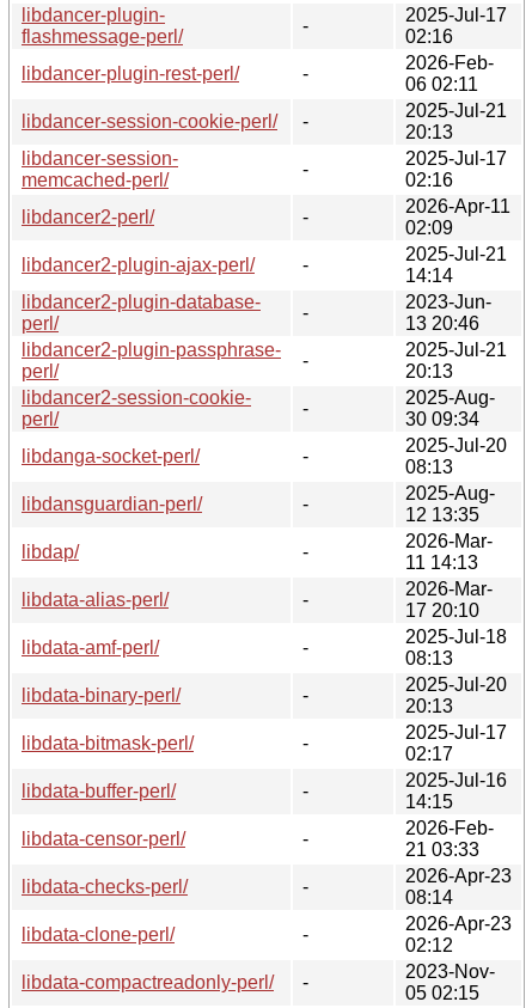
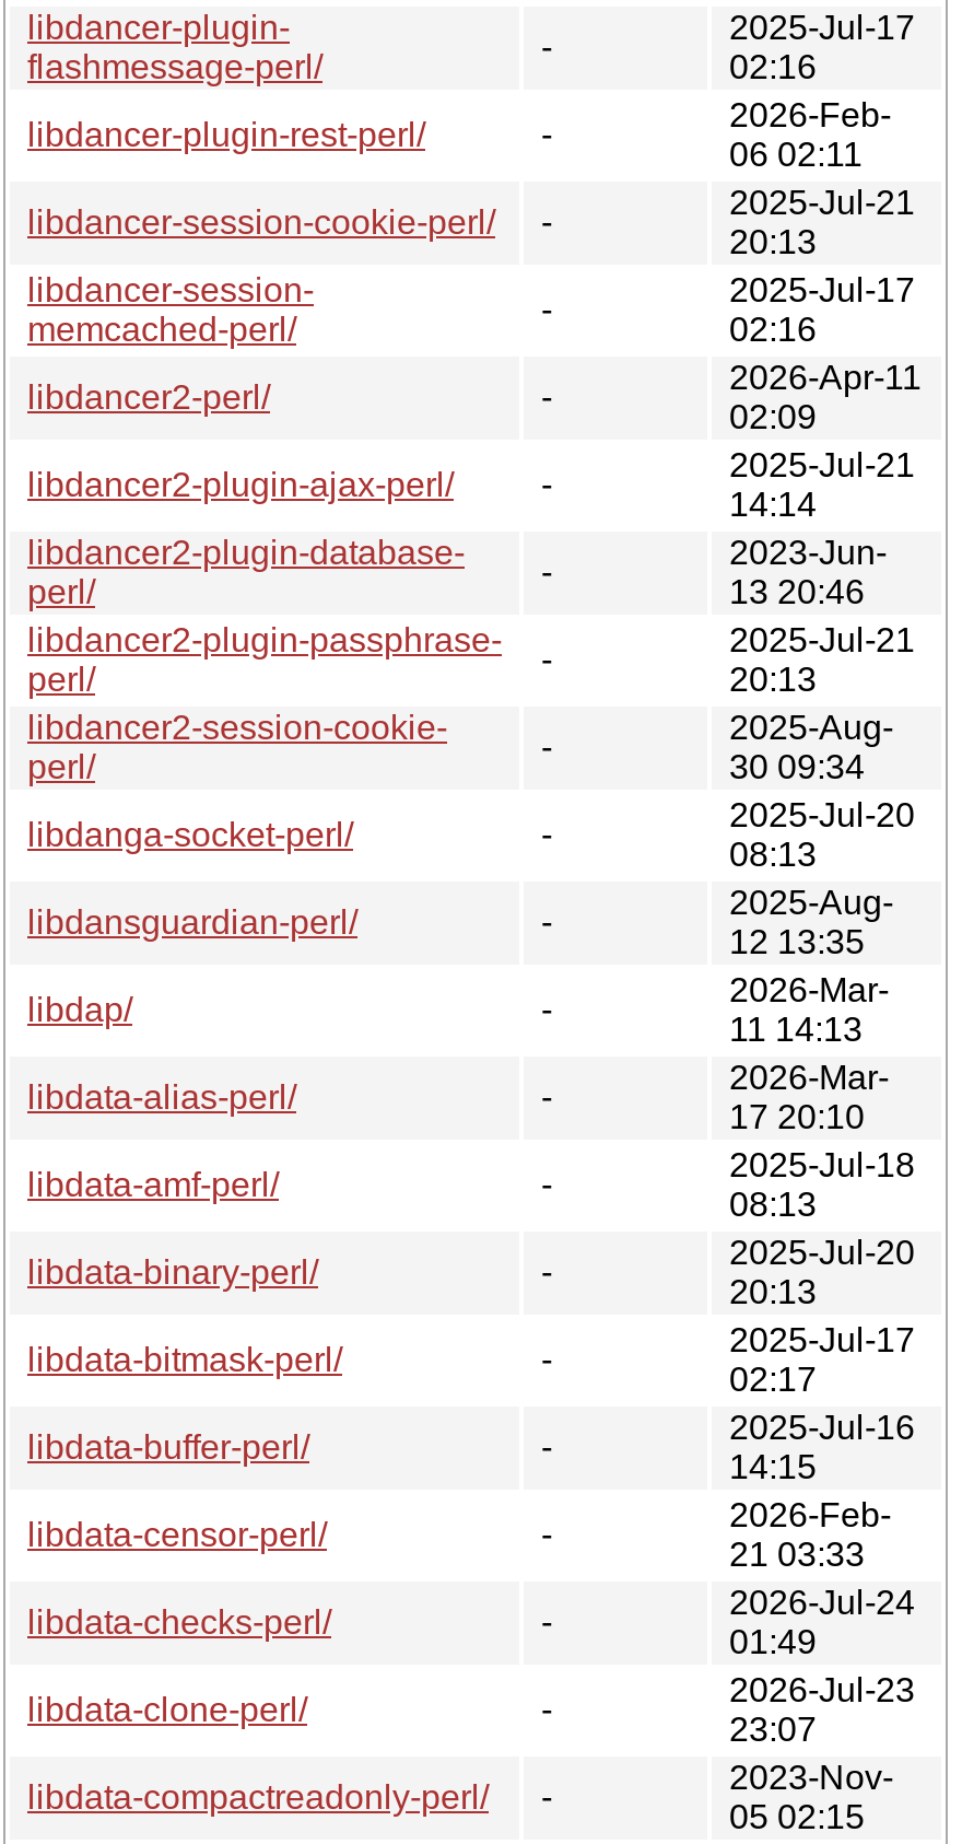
- 2026-Apr-23
- 08:14
+ 2026-Jul-24
+ 01:49

- 2026-Apr-23
- 02:12
+ 2026-Jul-23
+ 23:07
